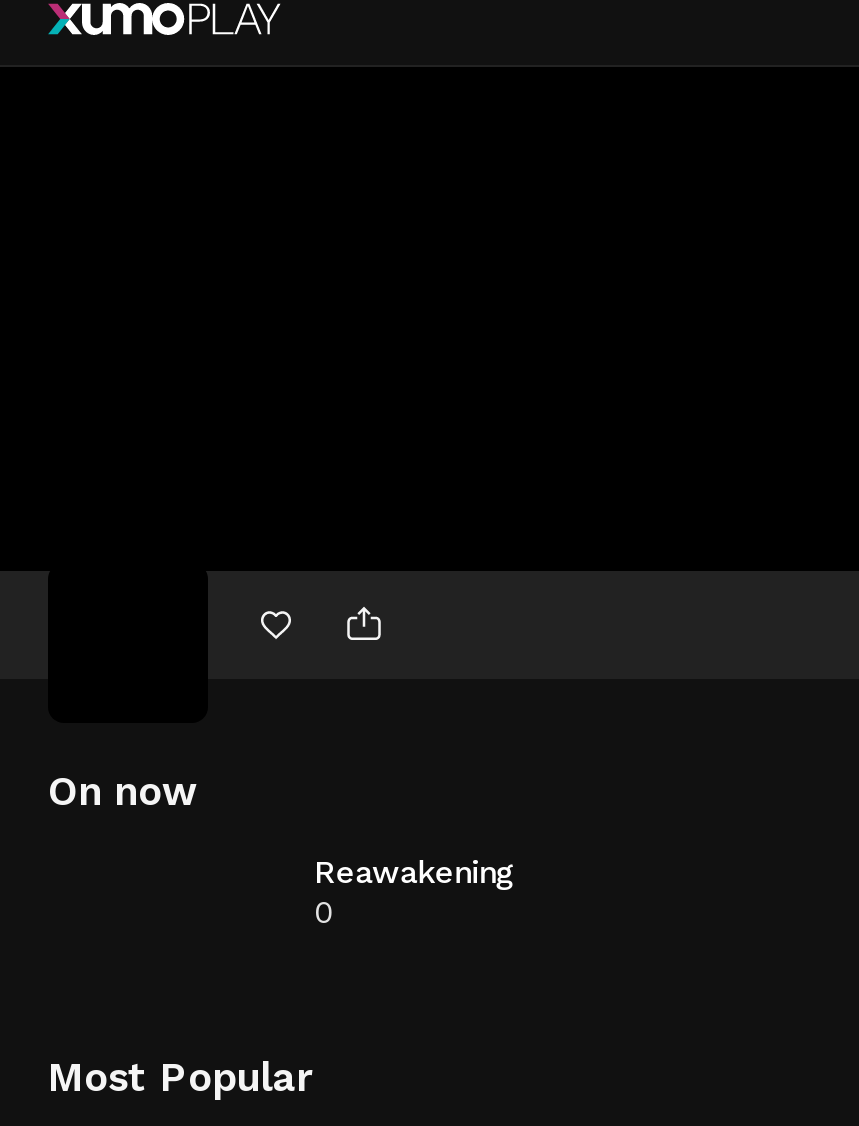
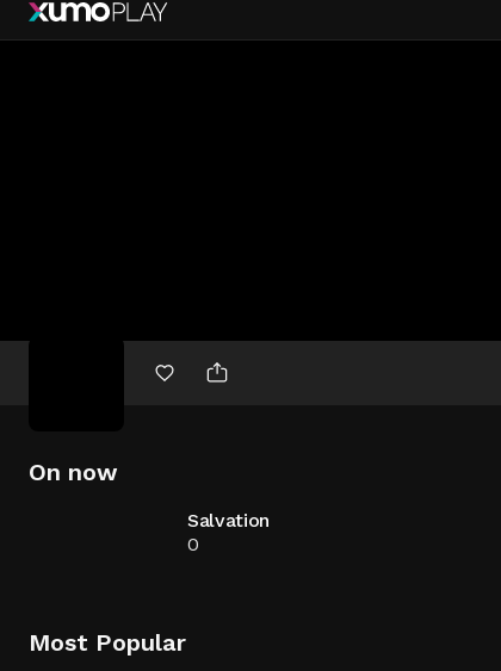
- Reawakening
+ Salvation
